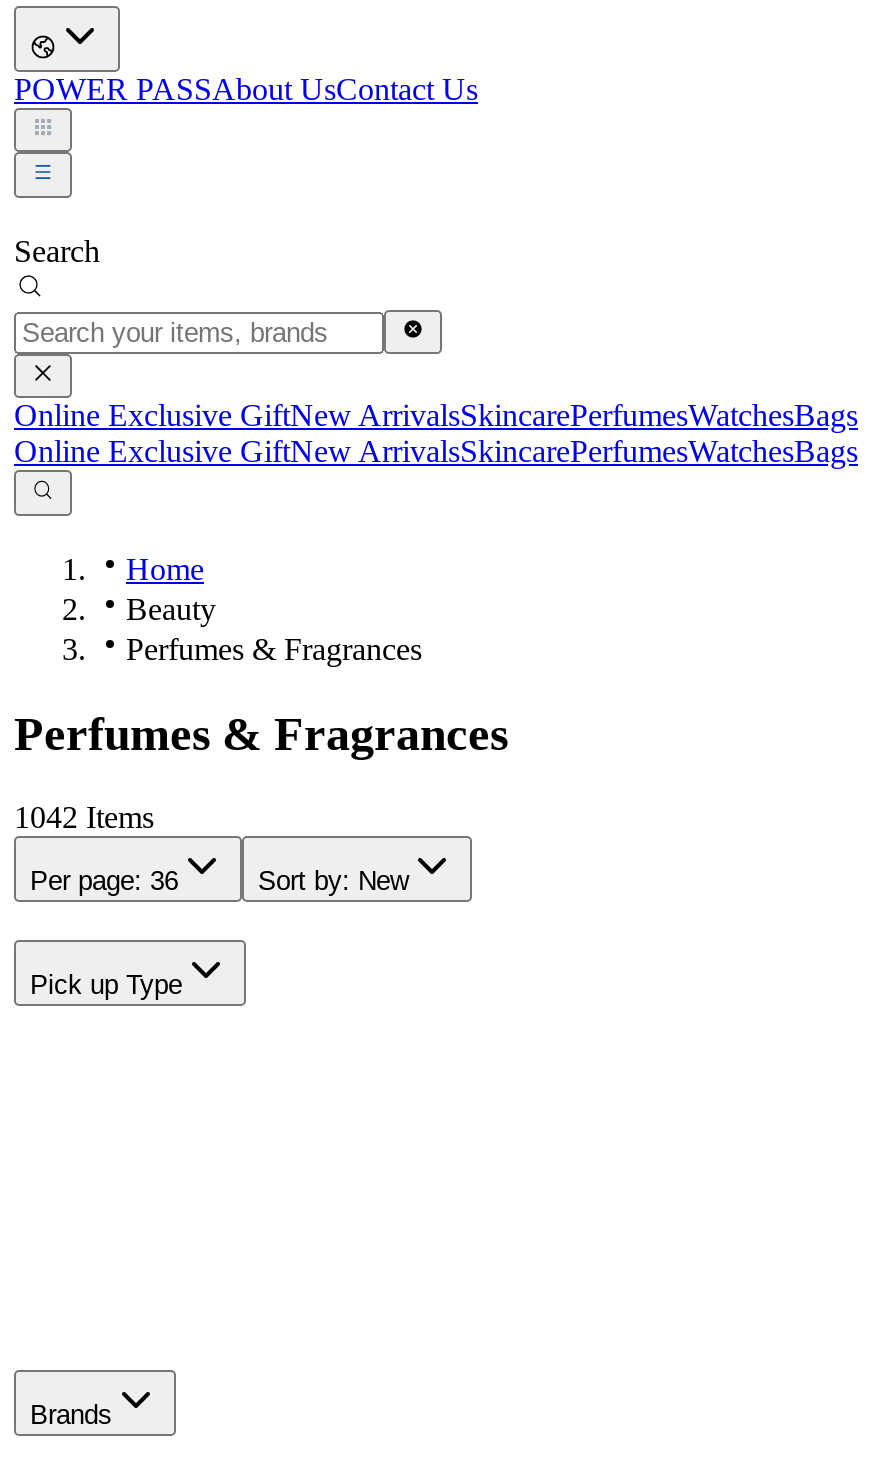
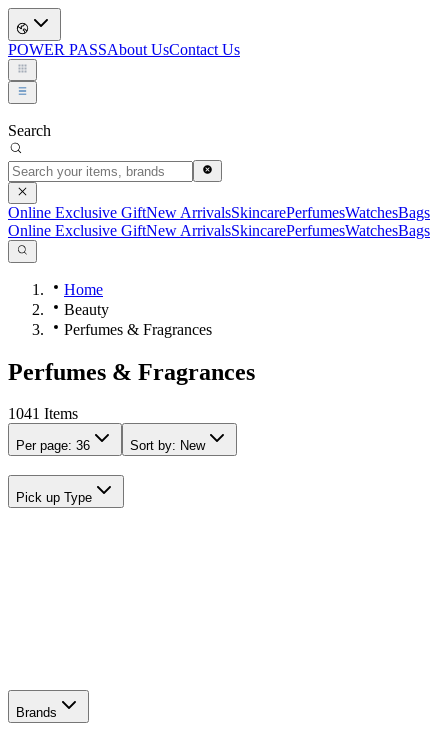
- 1042 Items
+ 1041 Items
